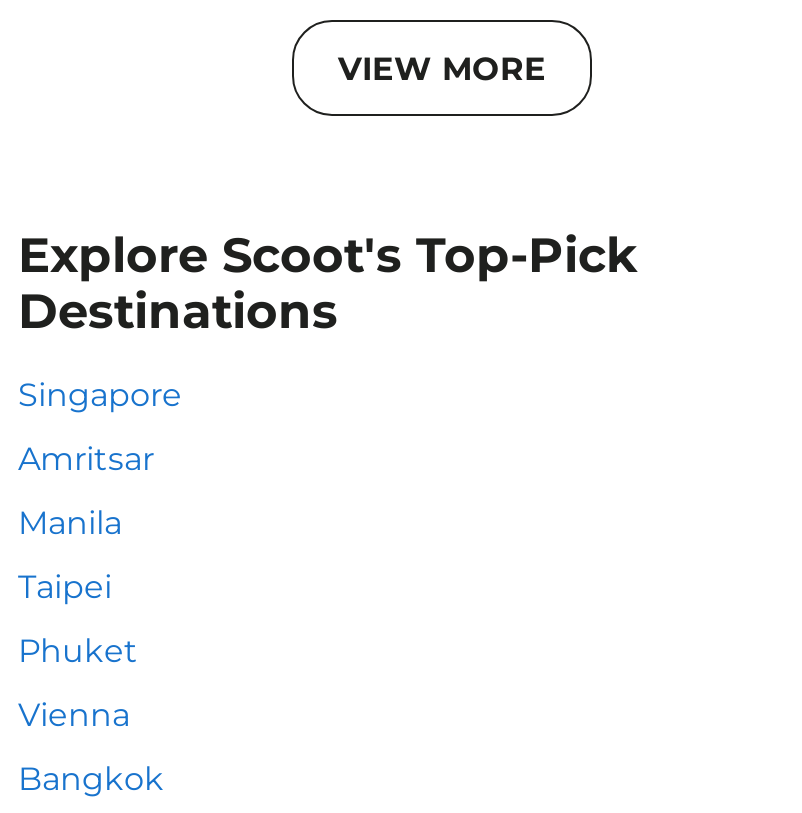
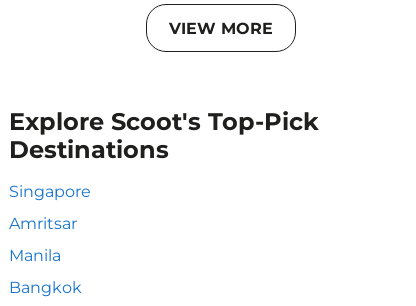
- Taipei
- Phuket
- Vienna
